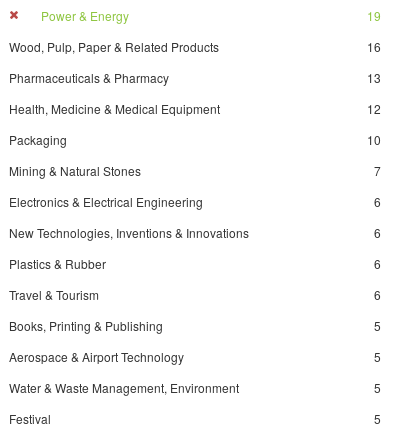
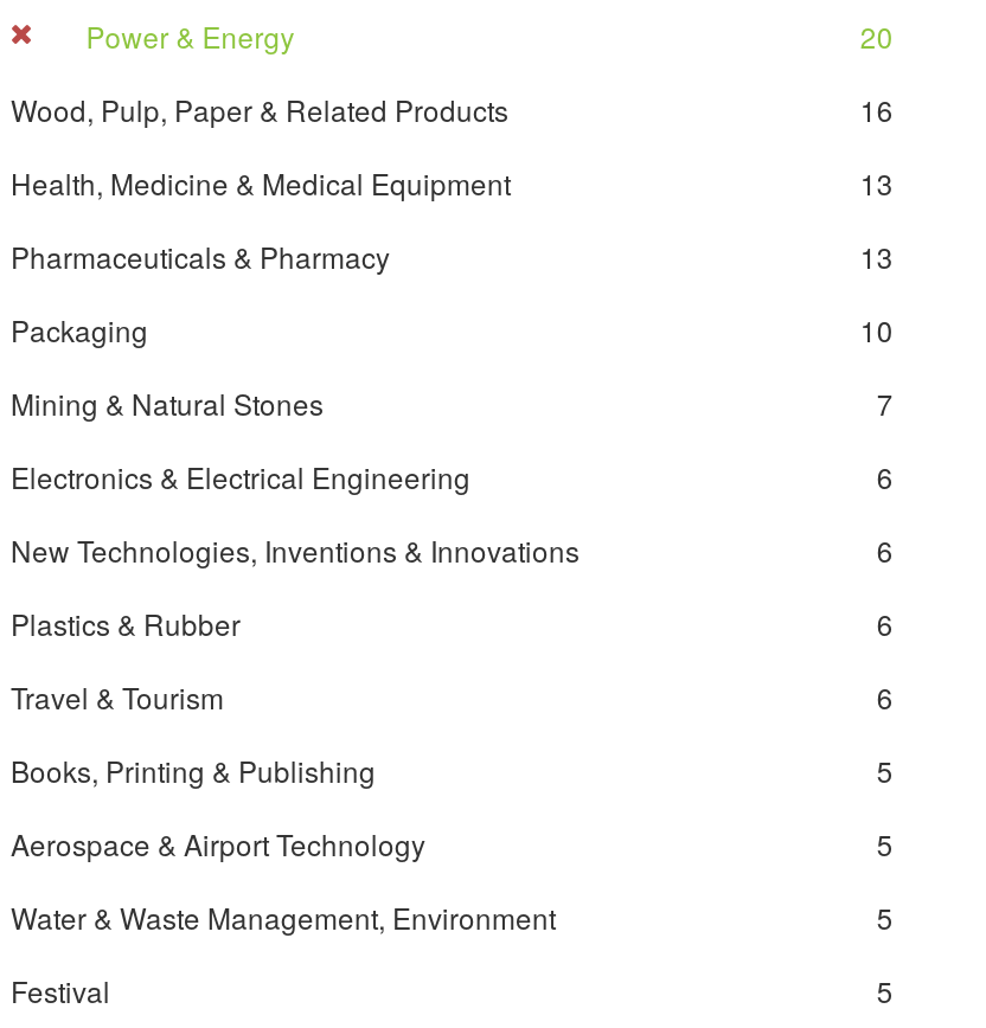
- 19
+ 20

+ 13

moved down: Pharmaceuticals & Pharmacy | 13

moved up: Health, Medicine & Medical Equipment

- 12
